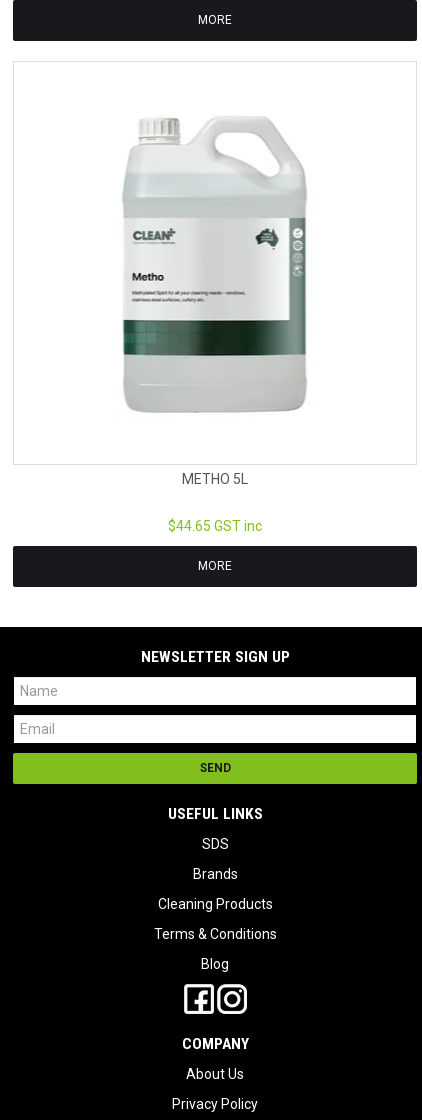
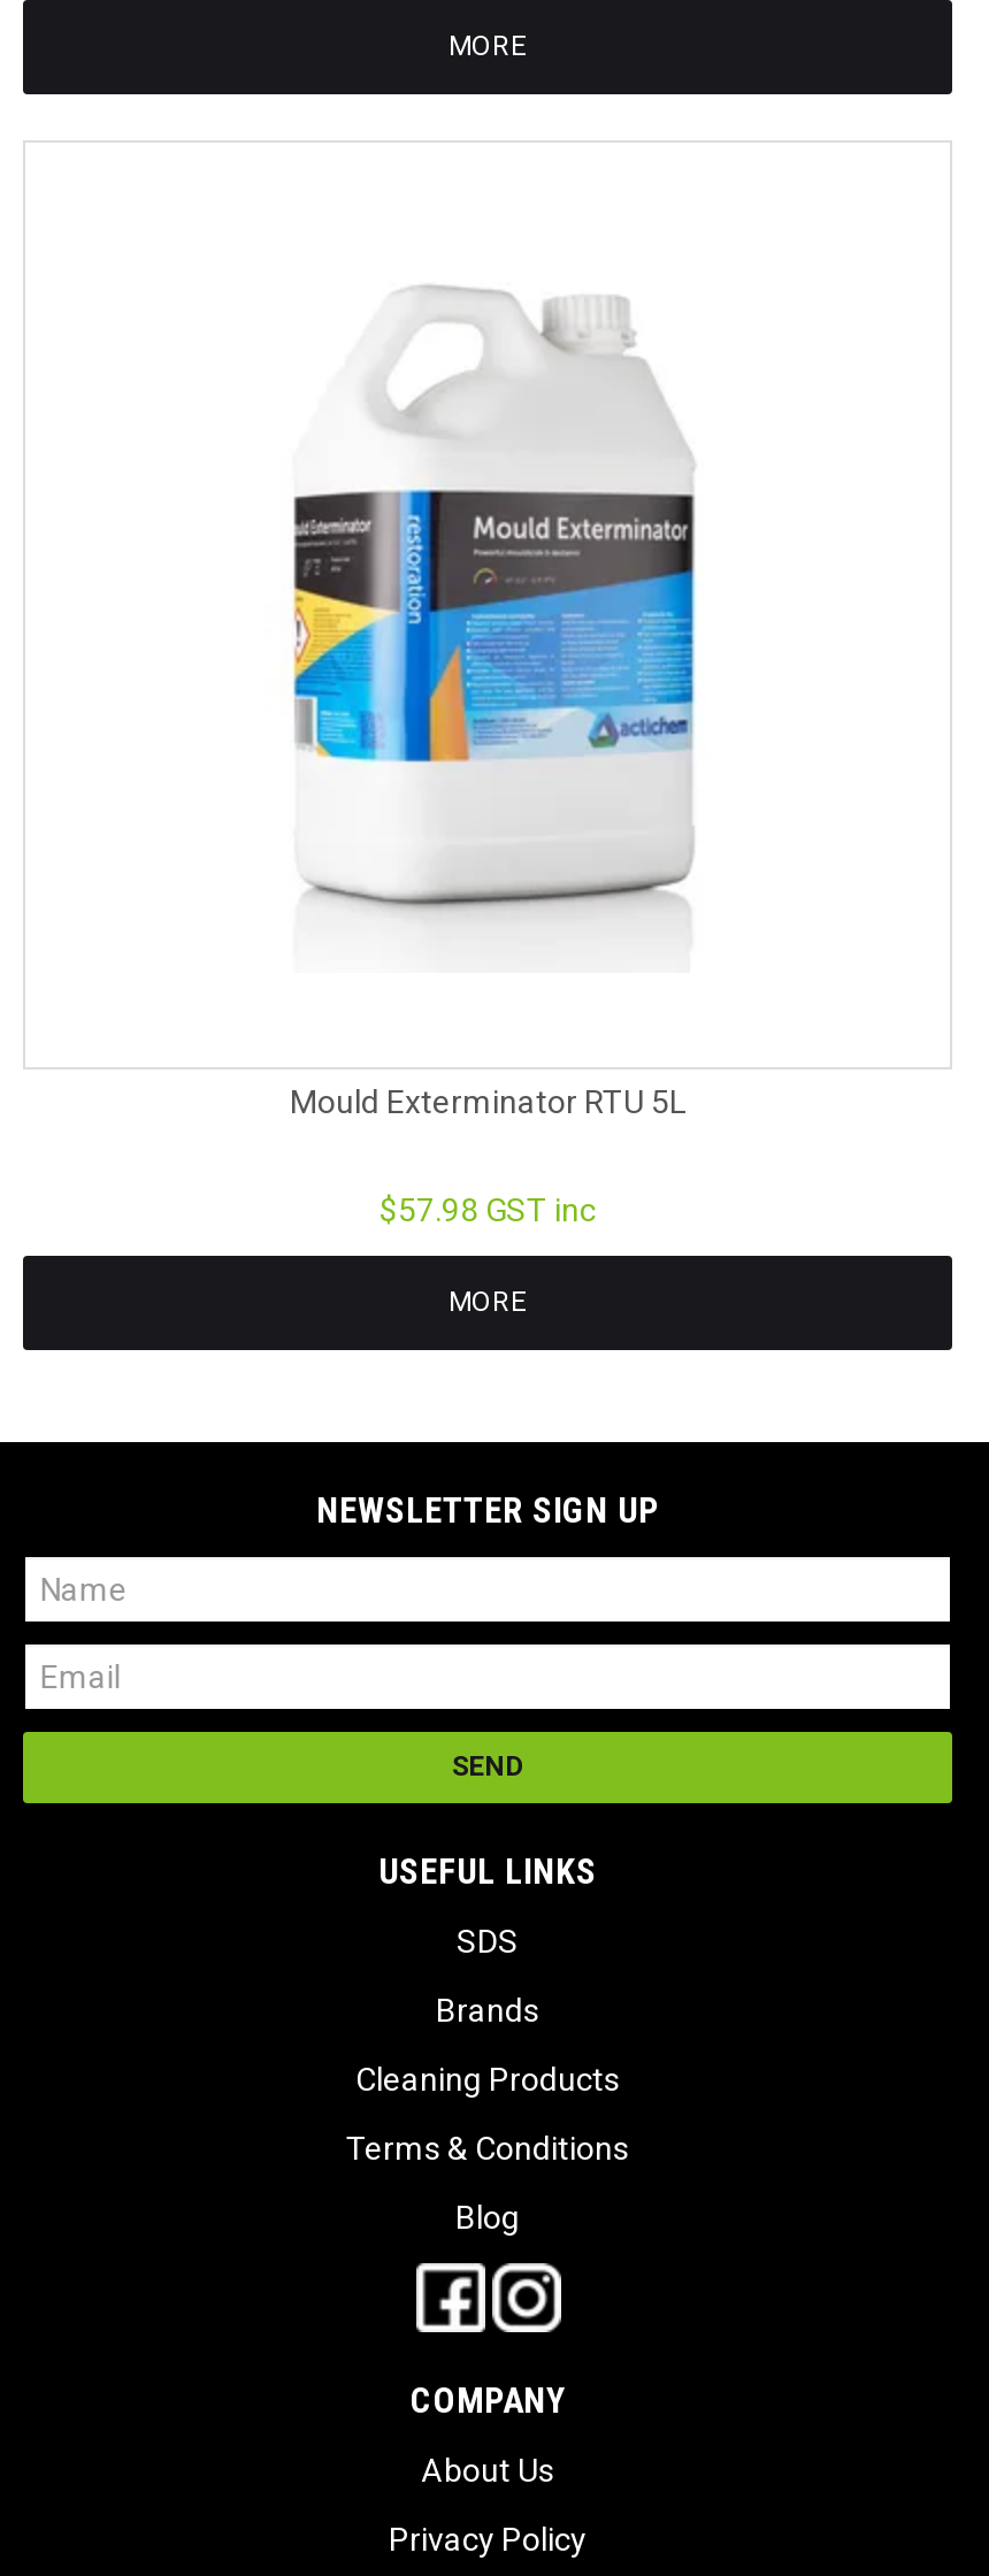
- [image]
+ [image]

- METHO 5L
+ Mould Exterminator RTU 5L

- $44.65 GST inc
+ $57.98 GST inc
